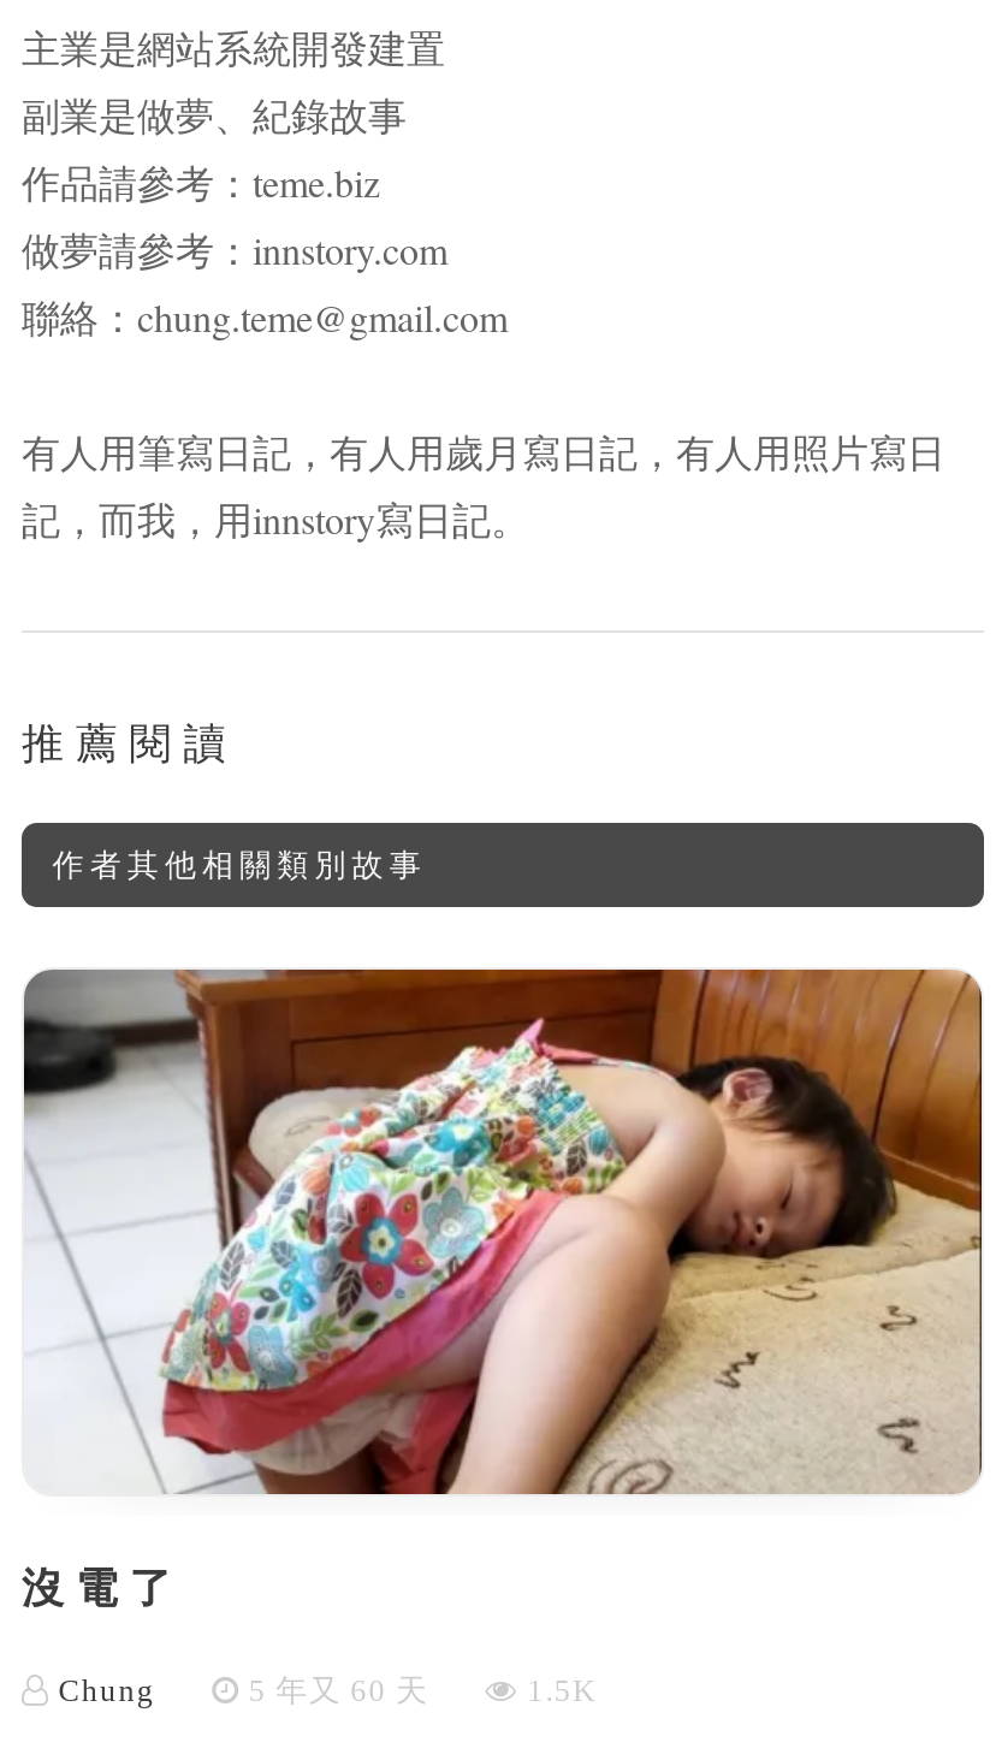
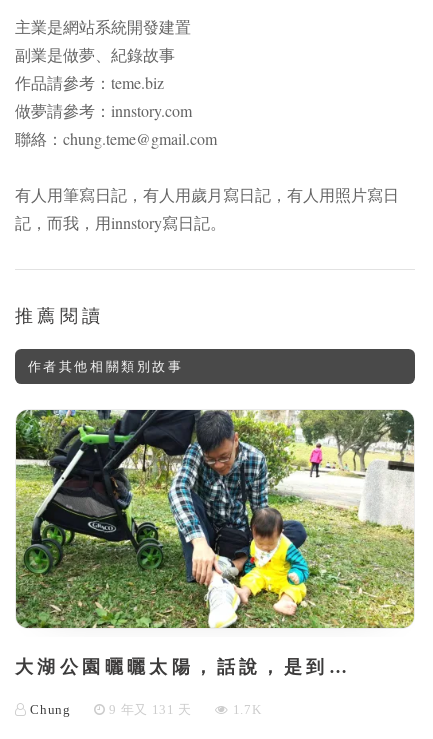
- [image]
- 沒電了
+ [image]
+ 大湖公園曬曬太陽，話說，是到…

- 5 年又 60 天
- 1.5K
+ 9 年又 131 天
+ 1.7K
